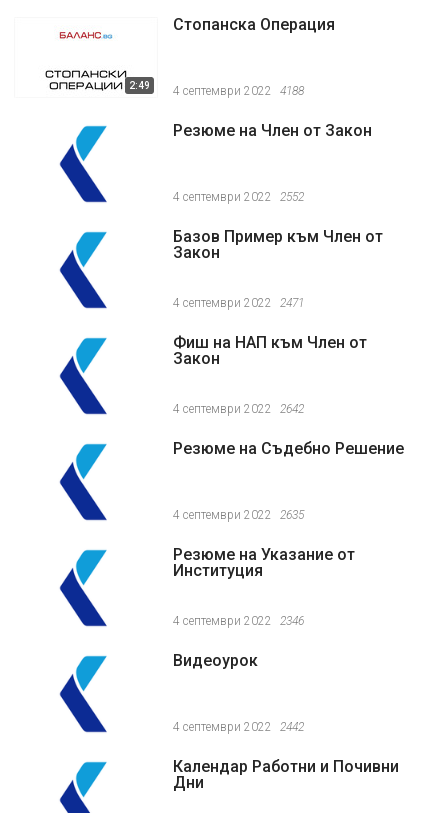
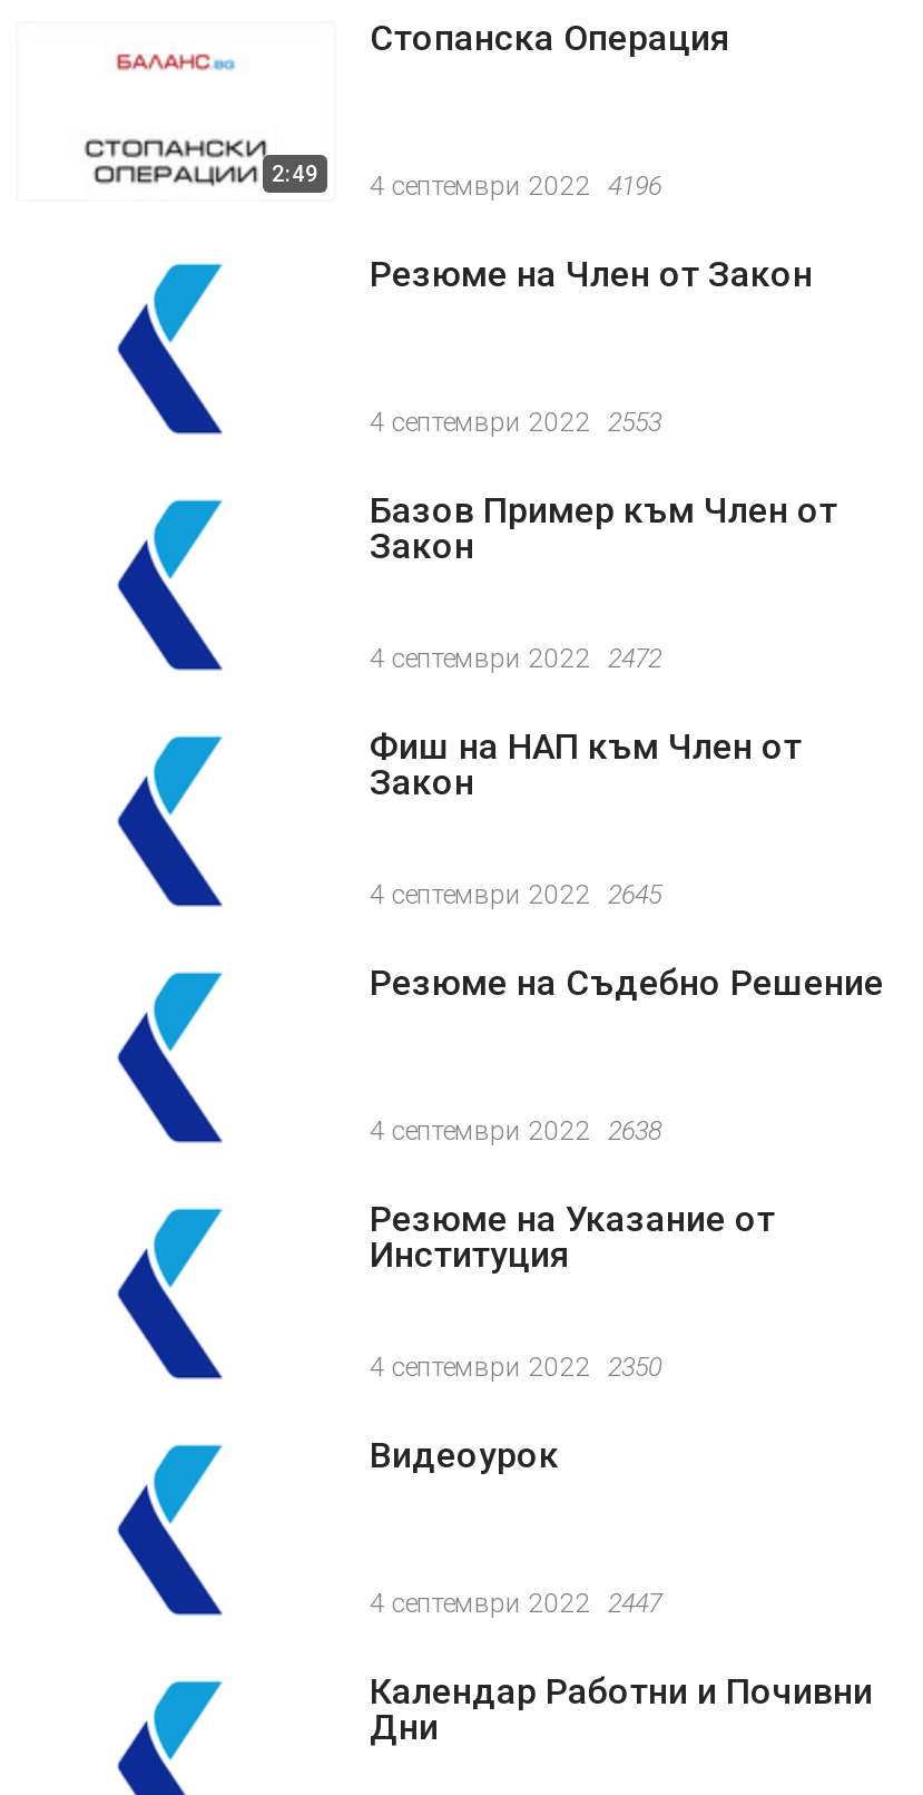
- 4 септември 2022 4188
+ 4 септември 2022 4196

- 4 септември 2022 2552
+ 4 септември 2022 2553

- 4 септември 2022 2471
+ 4 септември 2022 2472

- 4 септември 2022 2642
+ 4 септември 2022 2645

- 4 септември 2022 2635
+ 4 септември 2022 2638

- 4 септември 2022 2346
+ 4 септември 2022 2350

- 4 септември 2022 2442
+ 4 септември 2022 2447
